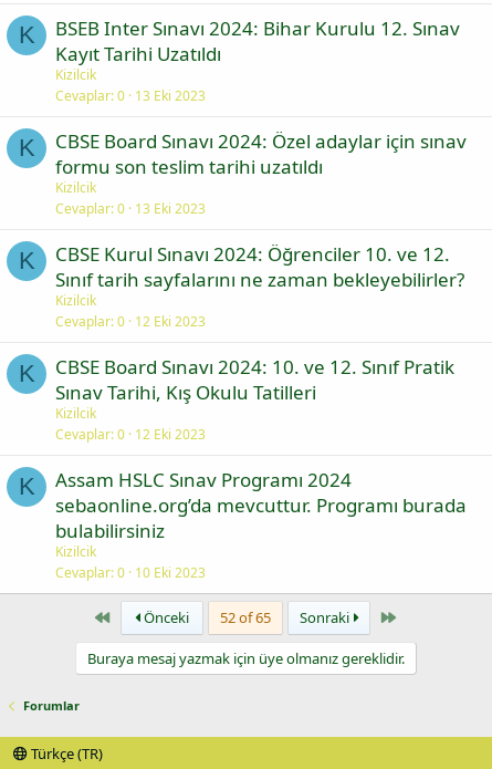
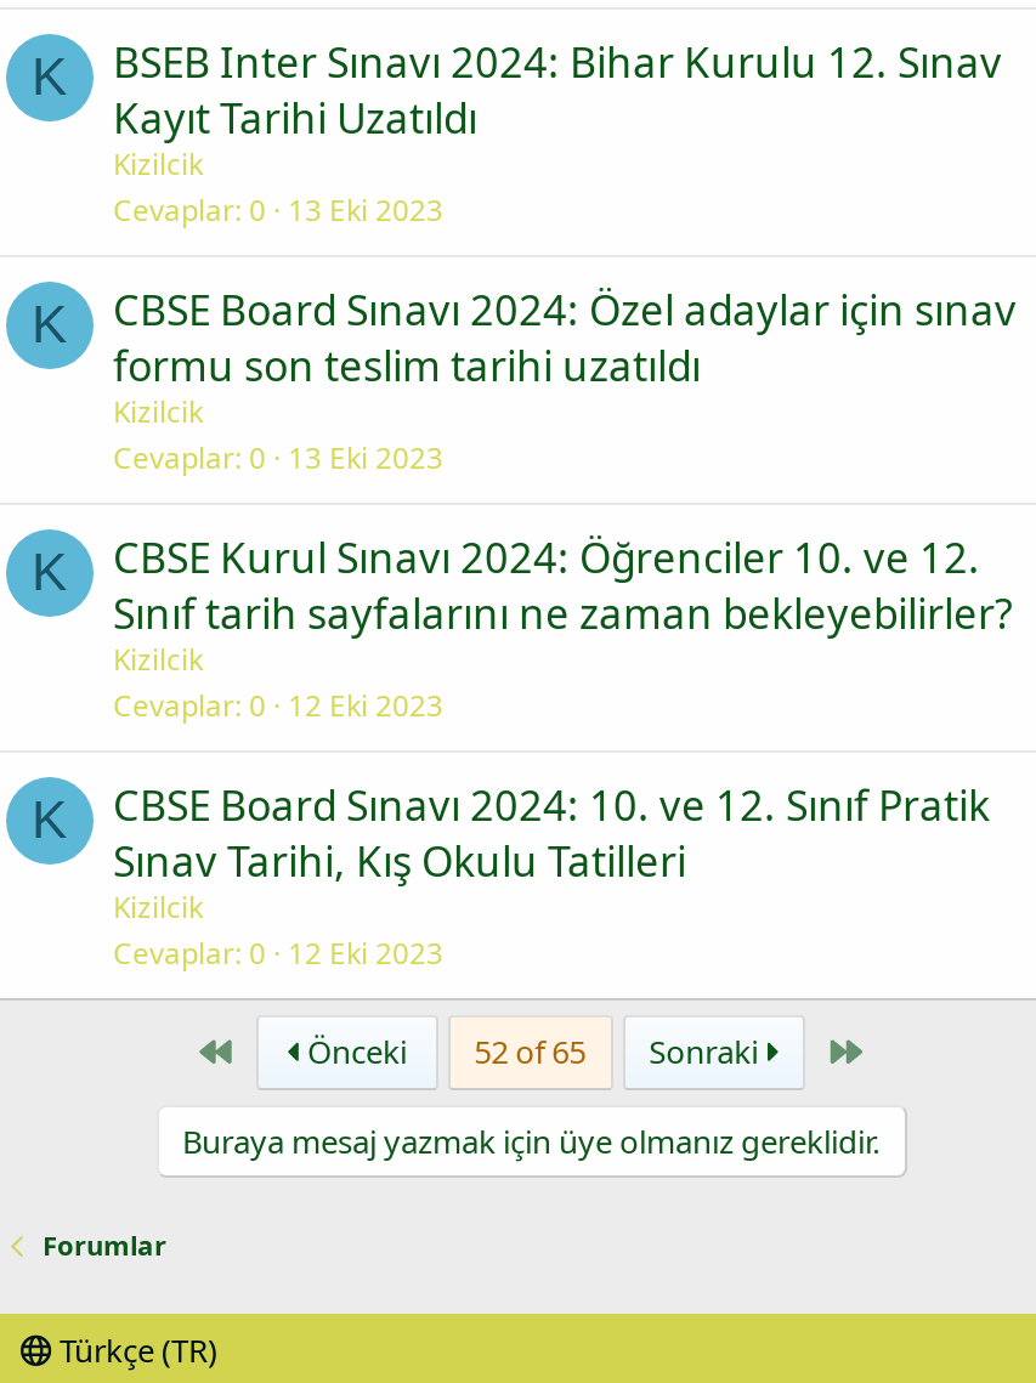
- K
- Assam HSLC Sınav Programı 2024
- sebaonline.org’da mevcuttur. Programı burada
- bulabilirsiniz
- Kizilcik
- Cevaplar 0 10 Eki 2023
